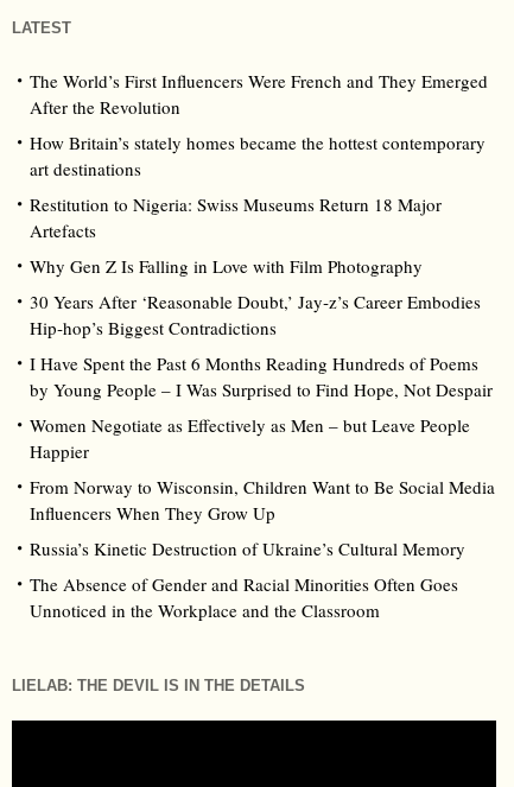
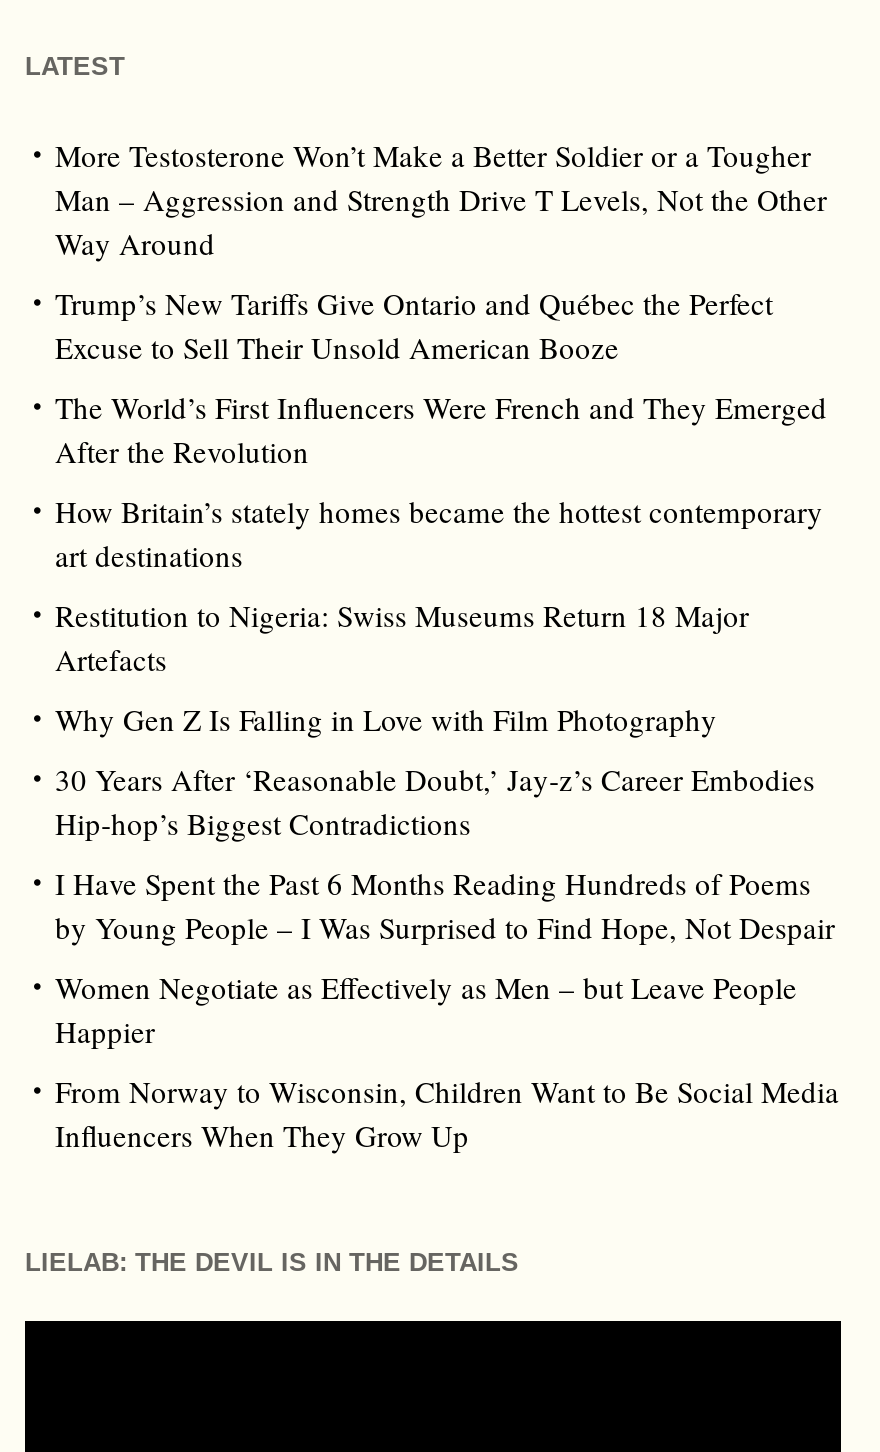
+ More Testosterone Won’t Make a Better Soldier or a Tougher
+ Man – Aggression and Strength Drive T Levels, Not the Other
+ Way Around
+ Trump’s New Tariffs Give Ontario and Québec the Perfect
+ Excuse to Sell Their Unsold American Booze

moved down: The World’s First Influencers Were French and They Emerged | After the Revolution | How Britain’s stately homes became the hottest contemporary | ... | From Norway to Wisconsin, Children Want to Be Social Media | Influencers When They Grow Up

- Russia’s Kinetic Destruction of Ukraine’s Cultural Memory
- The Absence of Gender and Racial Minorities Often Goes
- Unnoticed in the Workplace and the Classroom
